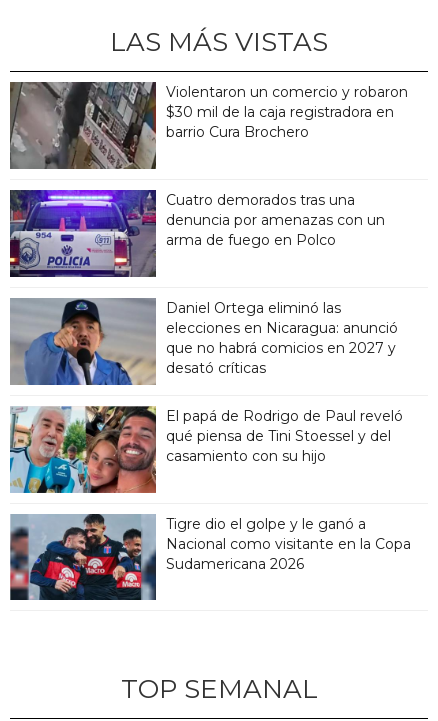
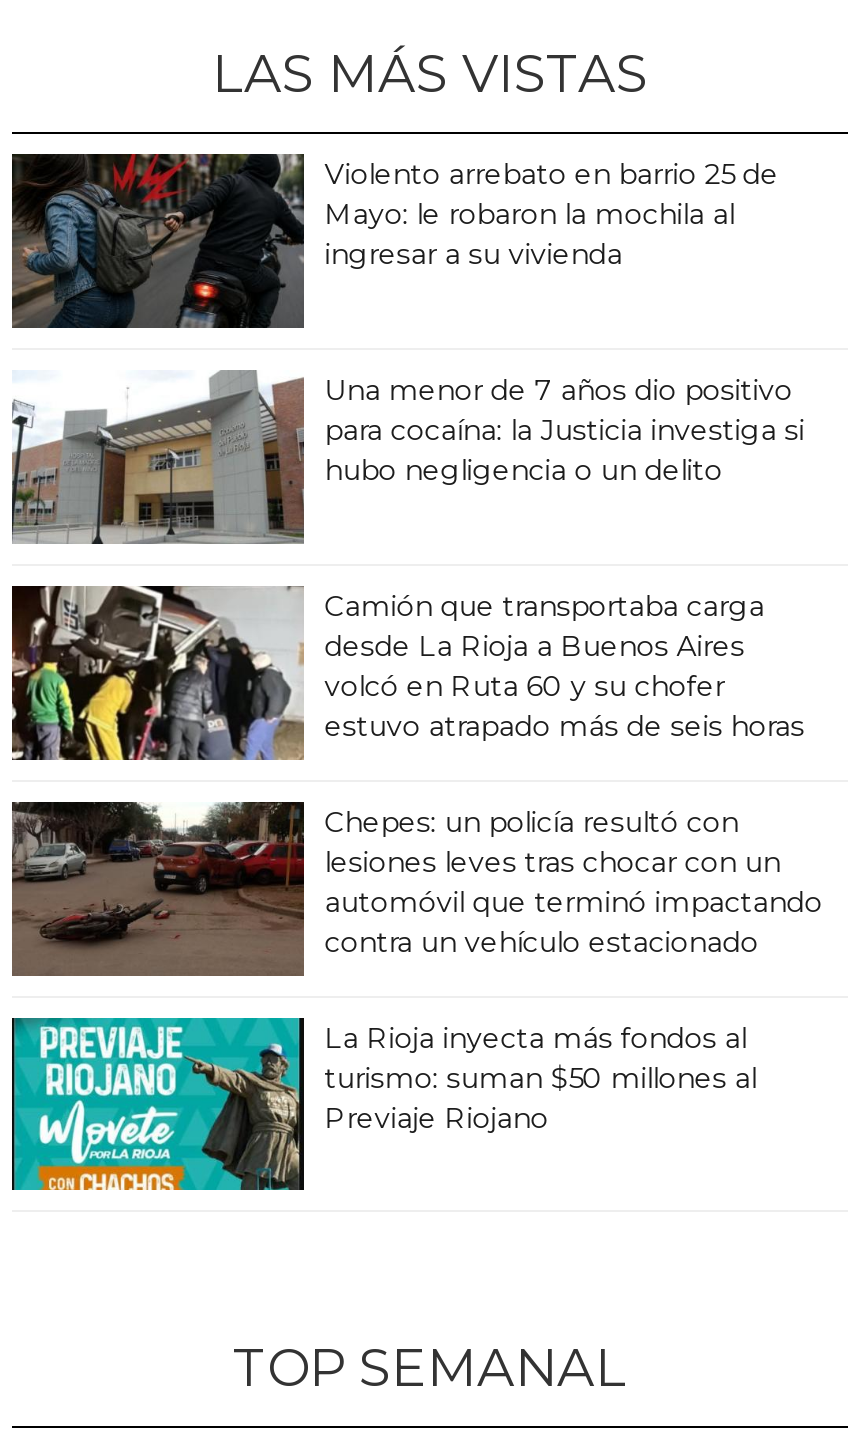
- [image]
- Violentaron un comercio y robaron
- $30 mil de la caja registradora en
- barrio Cura Brochero
+ [image]
+ Violento arrebato en barrio 25 de
+ Mayo: le robaron la mochila al
+ ingresar a su vivienda

- [image]
- Cuatro demorados tras una
- denuncia por amenazas con un
- arma de fuego en Polco
+ [image]
+ Una menor de 7 años dio positivo
+ para cocaína: la Justicia investiga si
+ hubo negligencia o un delito

- [image]
- Daniel Ortega eliminó las
- elecciones en Nicaragua: anunció
- que no habrá comicios en 2027 y
- desató críticas
+ [image]
+ Camión que transportaba carga
+ desde La Rioja a Buenos Aires
+ volcó en Ruta 60 y su chofer
+ estuvo atrapado más de seis horas

- [image]
- El papá de Rodrigo de Paul reveló
- qué piensa de Tini Stoessel y del
- casamiento con su hijo
+ [image]
+ Chepes: un policía resultó con
+ lesiones leves tras chocar con un
+ automóvil que terminó impactando
+ contra un vehículo estacionado

- [image]
- Tigre dio el golpe y le ganó a
- Nacional como visitante en la Copa
- Sudamericana 2026
+ [image]
+ La Rioja inyecta más fondos al
+ turismo: suman $50 millones al
+ Previaje Riojano
